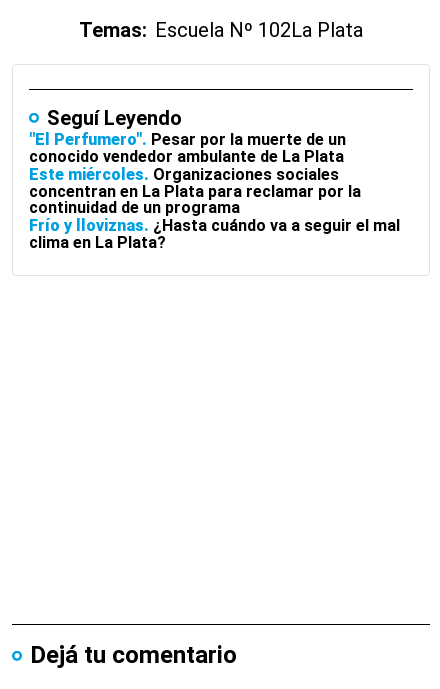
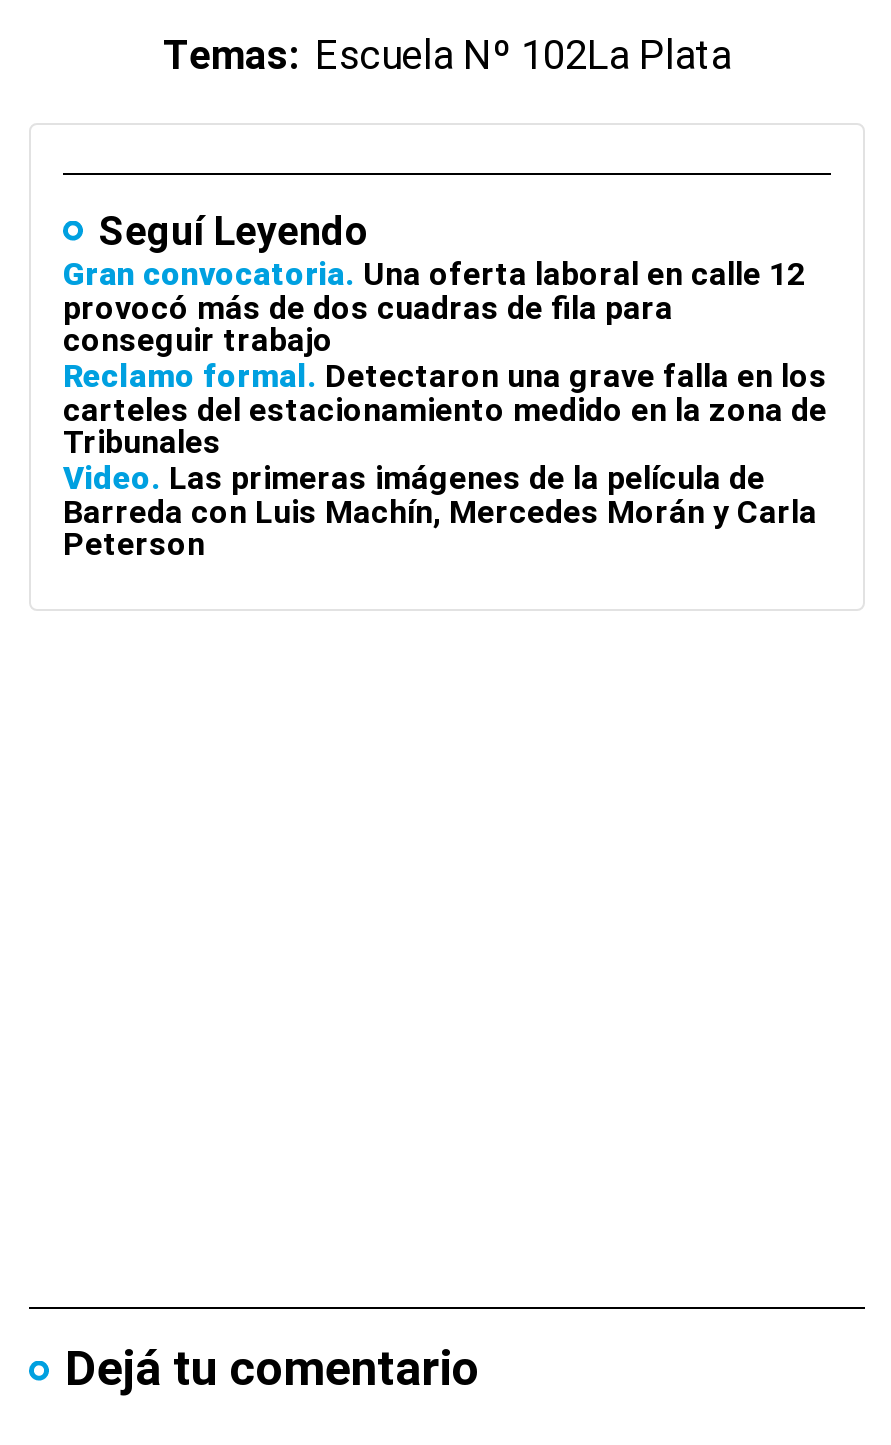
- "El Perfumero" Pesar por la muerte de un
- conocido vendedor ambulante de La Plata
- Este miércoles Organizaciones sociales
- concentran en La Plata para reclamar por la
- continuidad de un programa
- Frío y lloviznas ¿Hasta cuándo va a seguir el mal
- clima en La Plata?
+ Gran convocatoria Una oferta laboral en calle 12
+ provocó más de dos cuadras de fila para
+ conseguir trabajo
+ Reclamo formal Detectaron una grave falla en los
+ carteles del estacionamiento medido en la zona de
+ Tribunales
+ Video Las primeras imágenes de la película de
+ Barreda con Luis Machín, Mercedes Morán y Carla
+ Peterson
